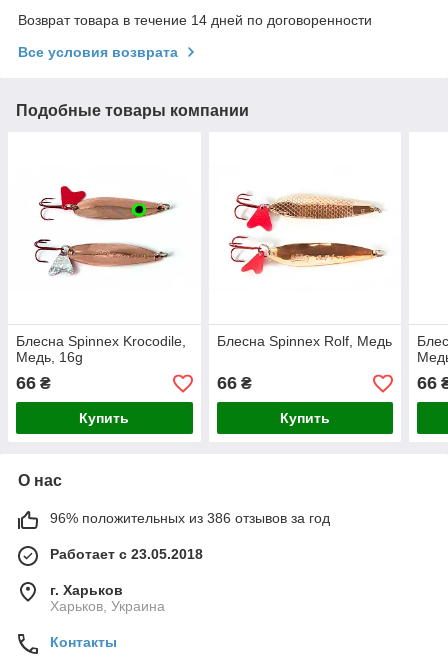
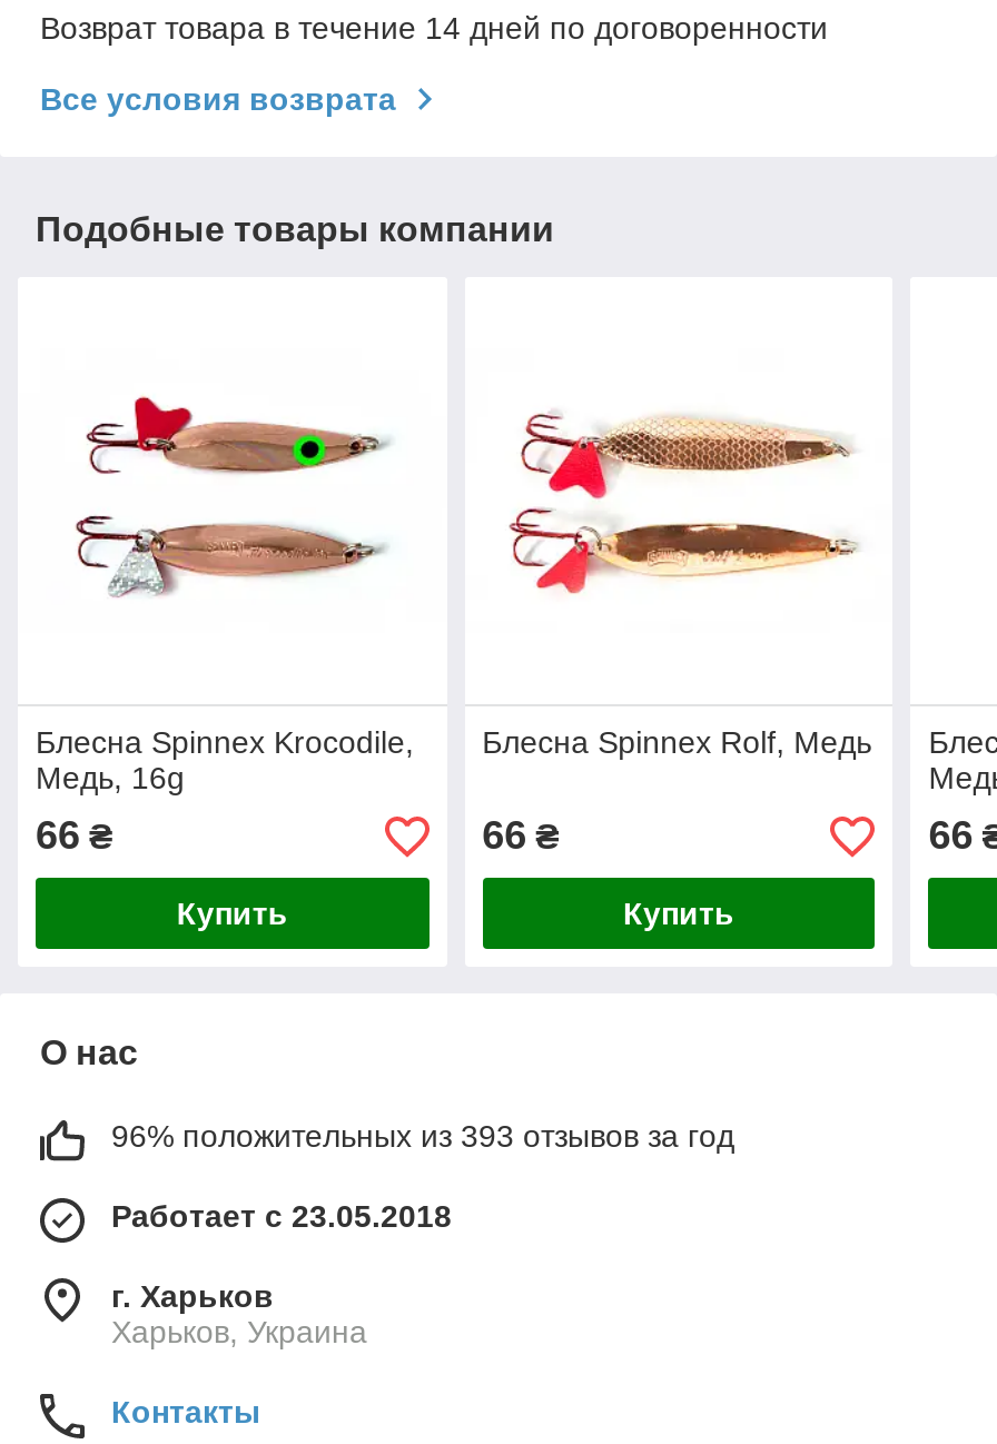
- 96% положительных из 386 отзывов за год
+ 96% положительных из 393 отзывов за год
